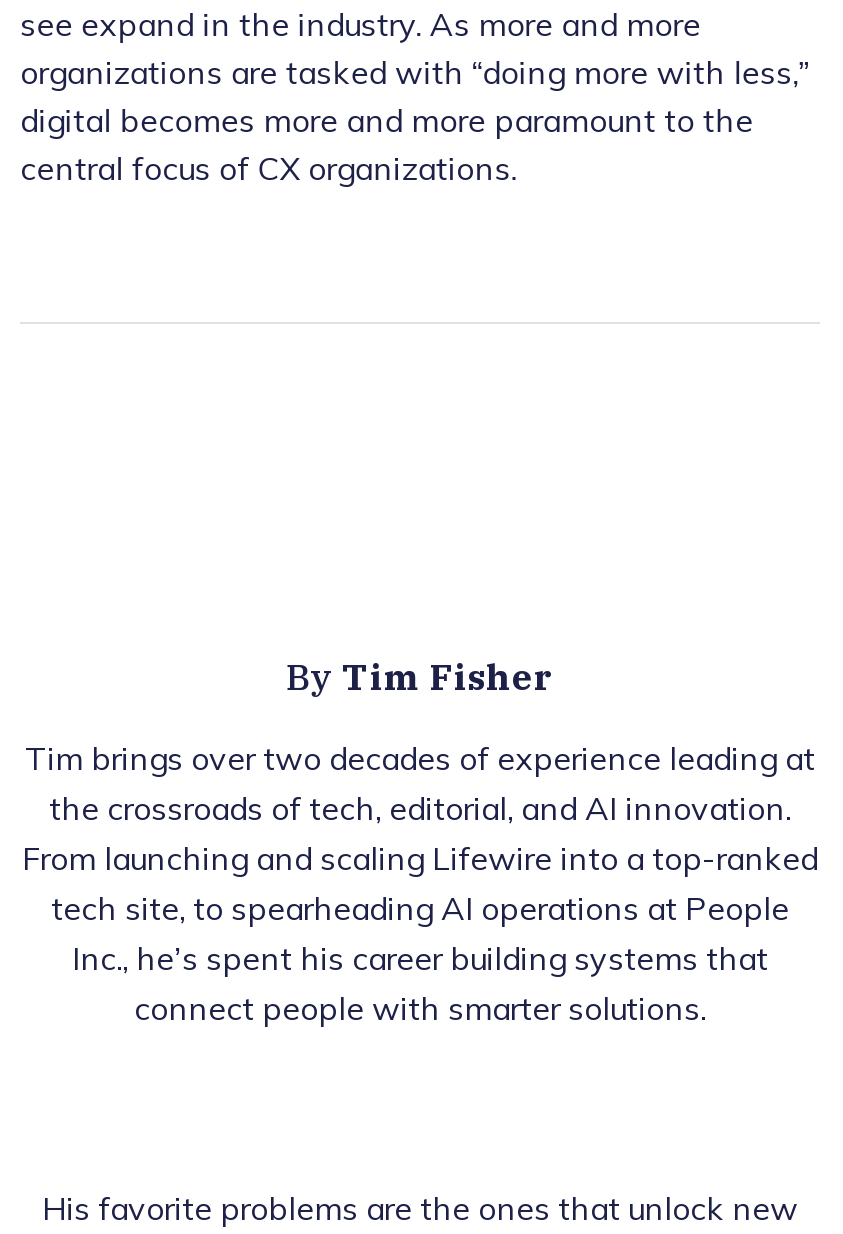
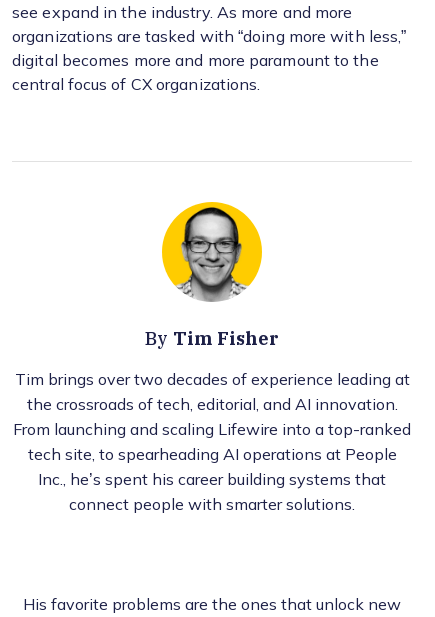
+ [image]
